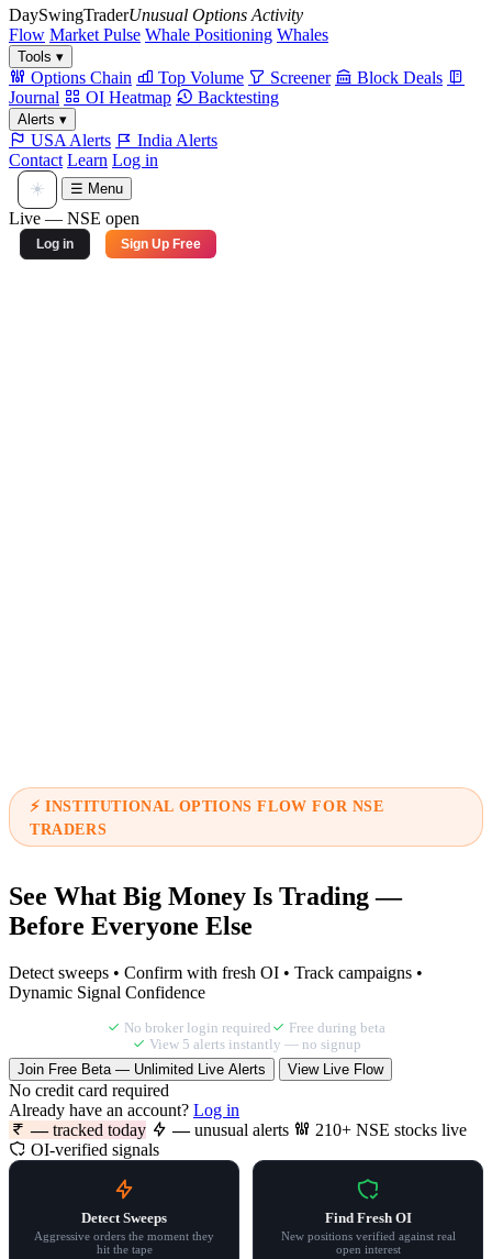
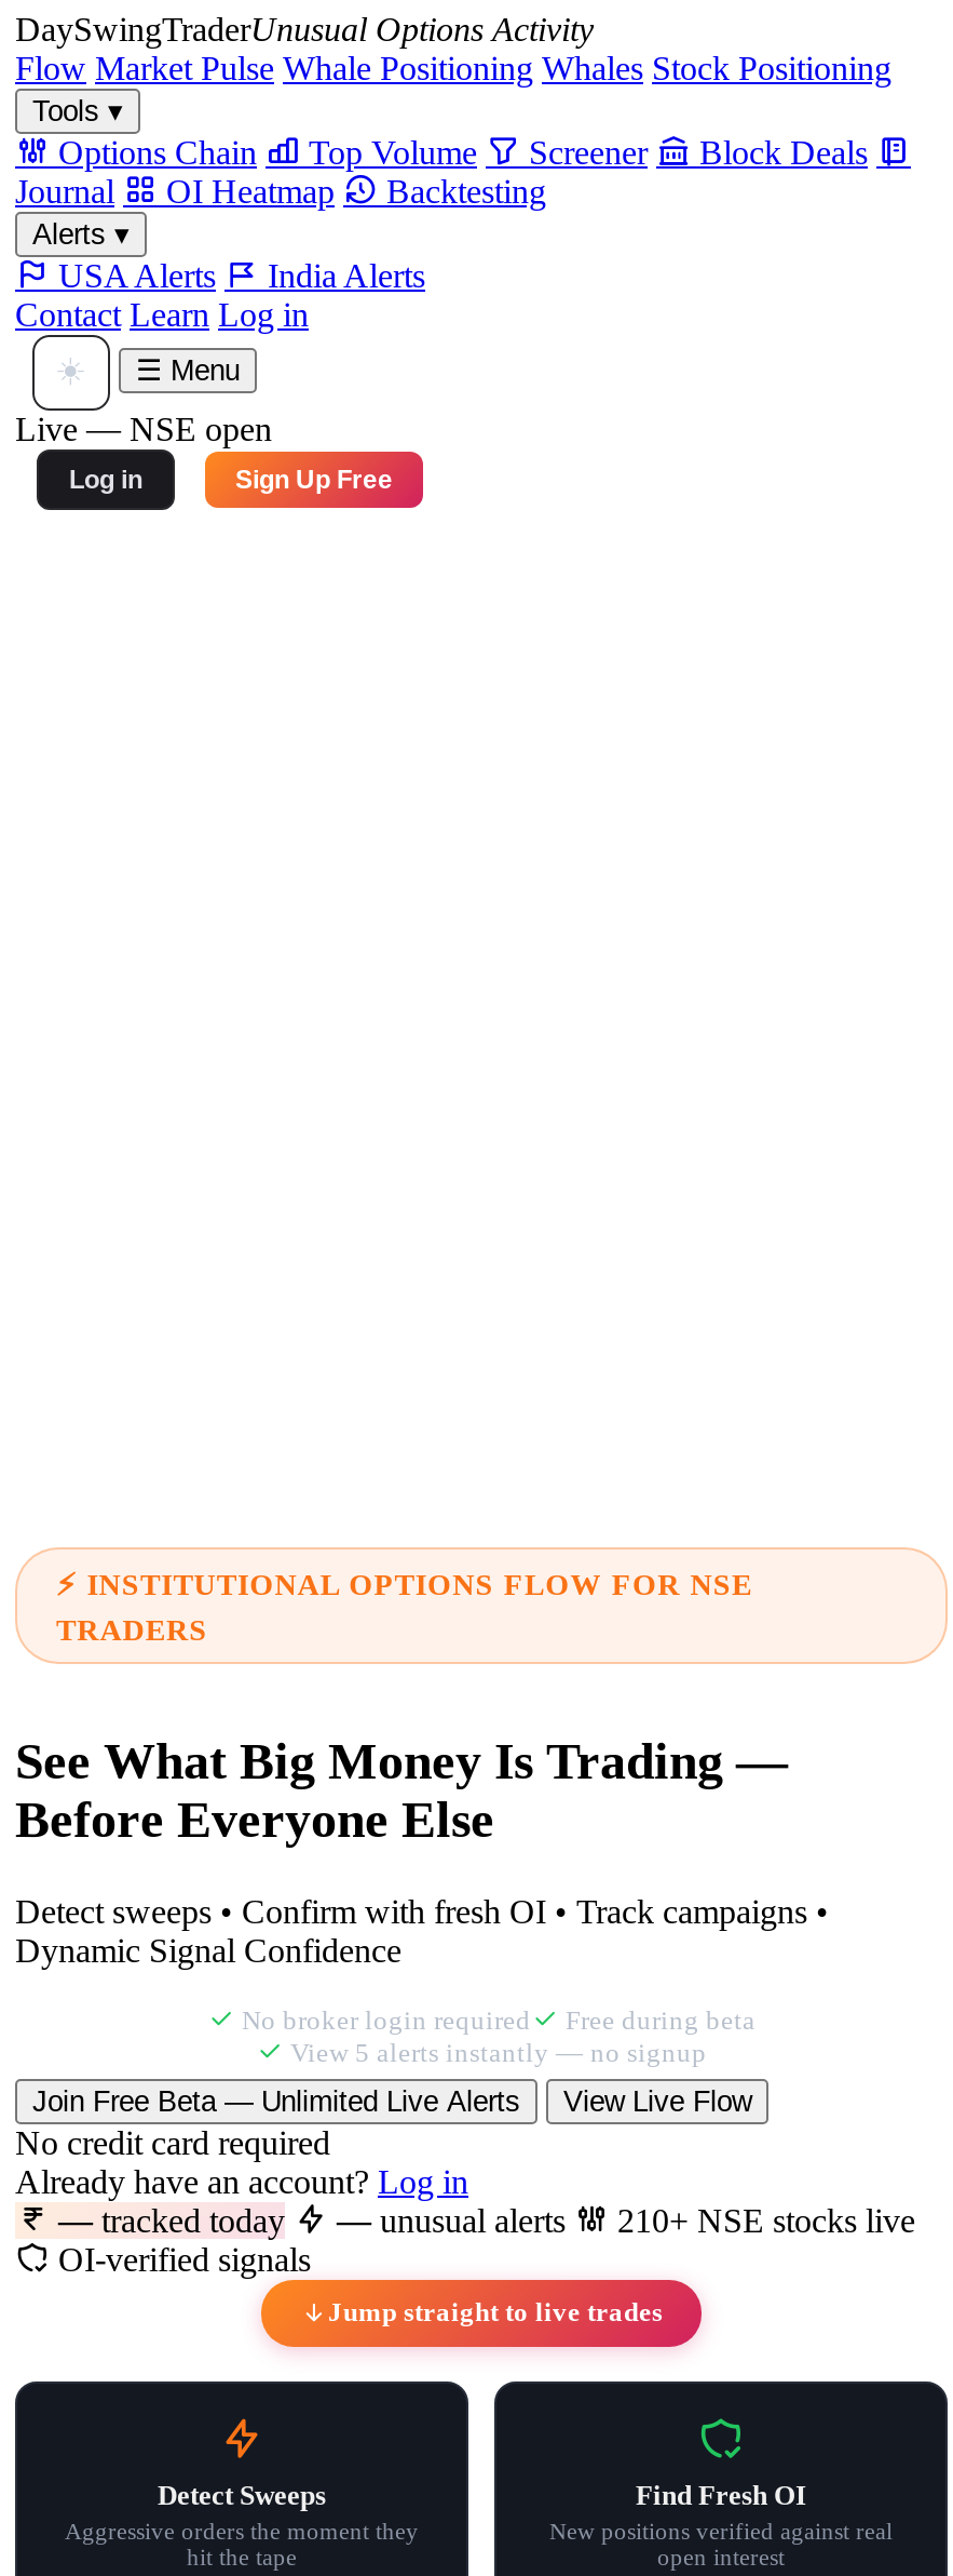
- Flow Market Pulse Whale Positioning Whales
+ Flow Market Pulse Whale Positioning Whales Stock Positioning

+ Jump straight to live trades
